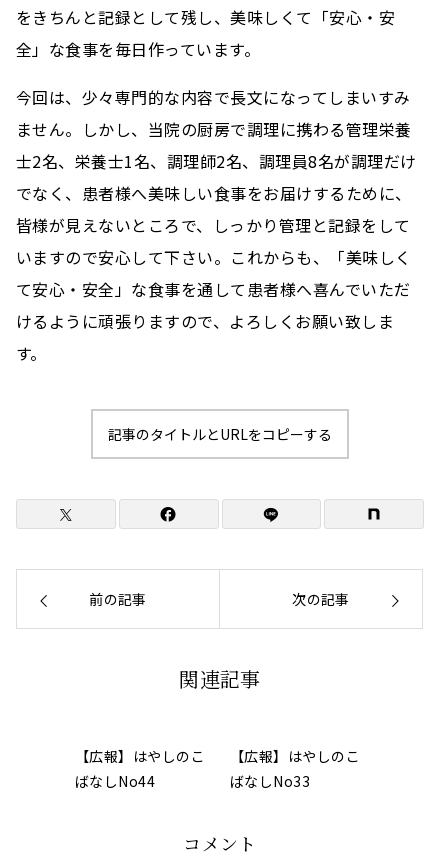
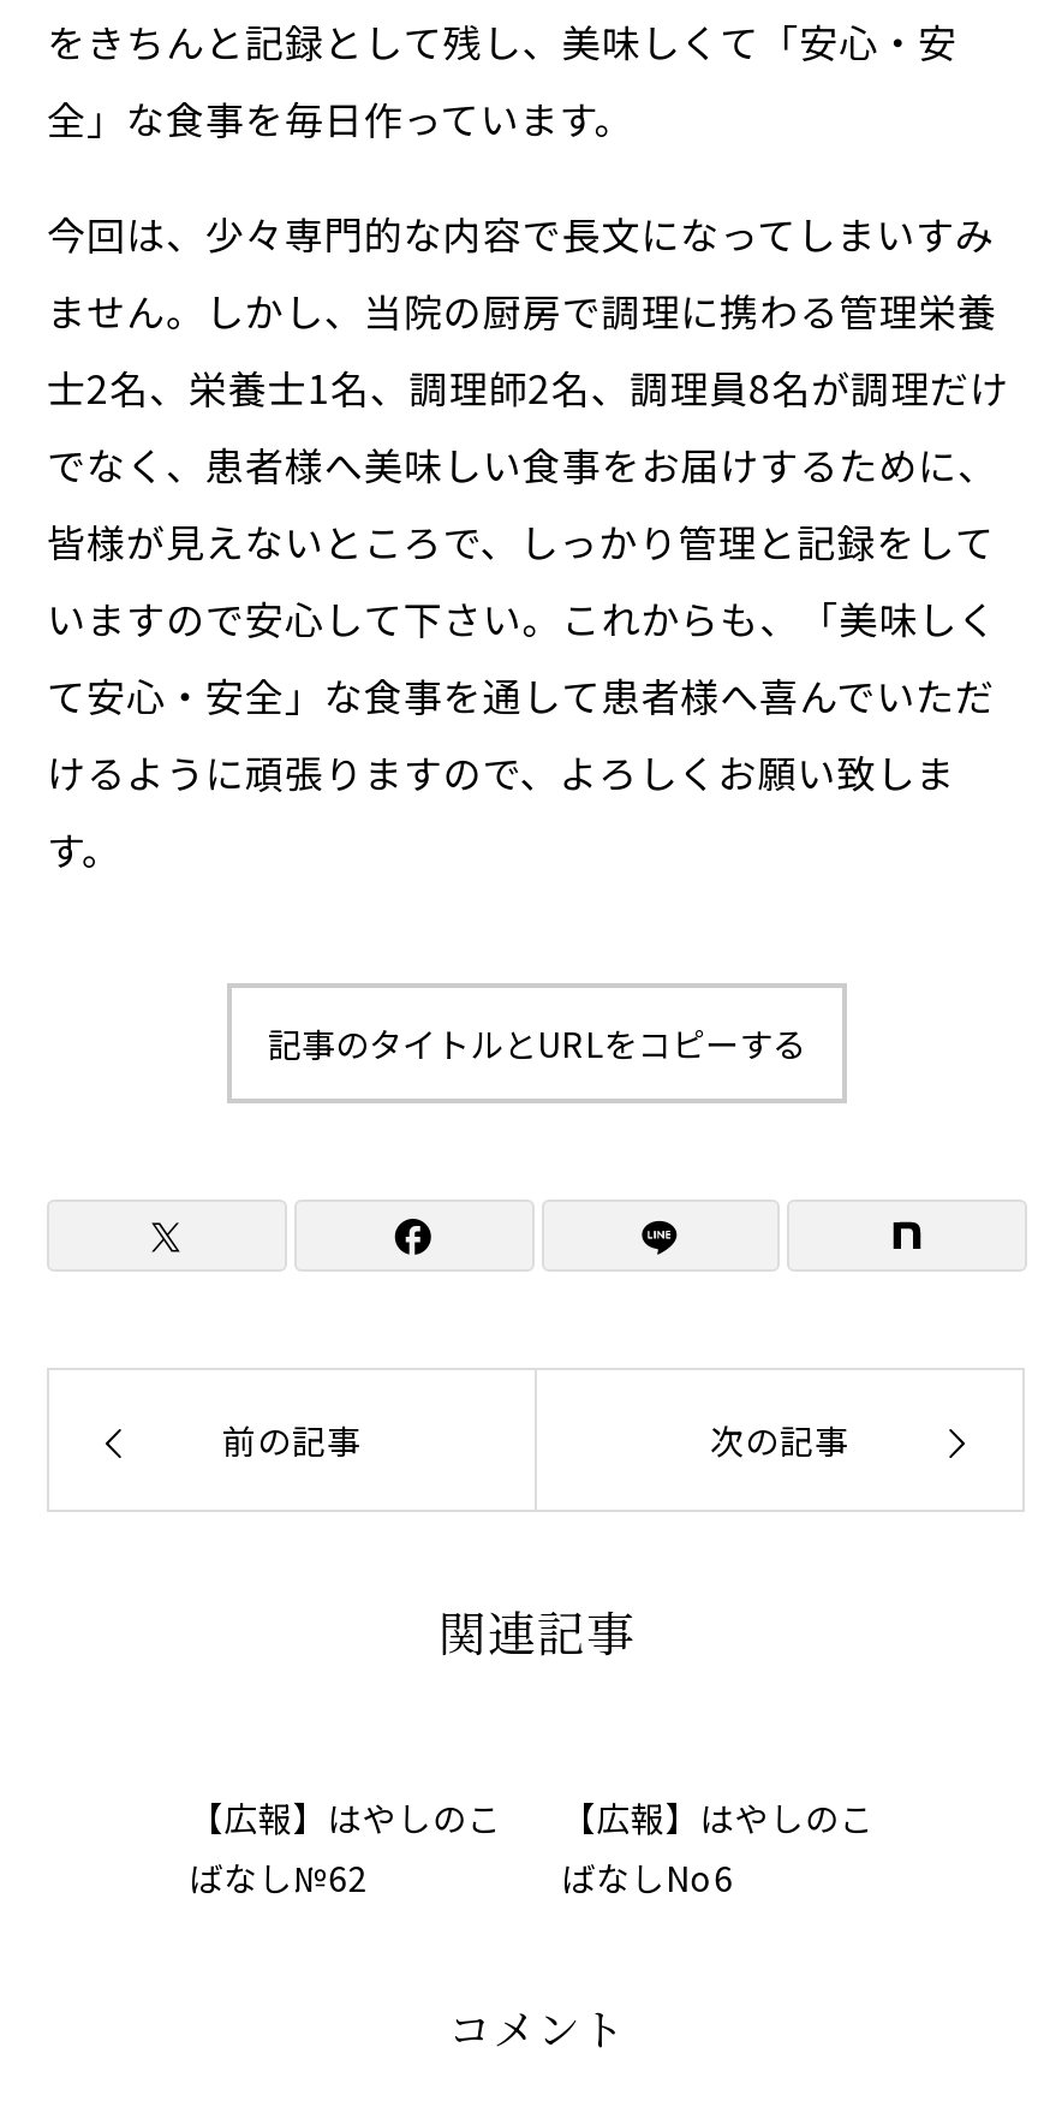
- ばなしNo44
+ ばなし№62

- ばなしNo33
+ ばなしNo6
